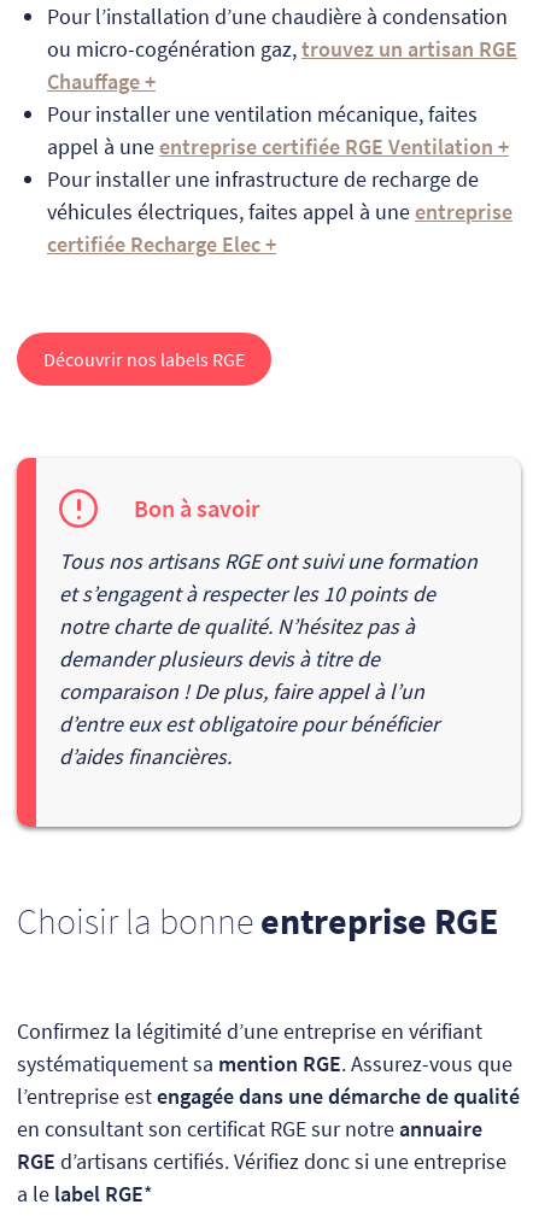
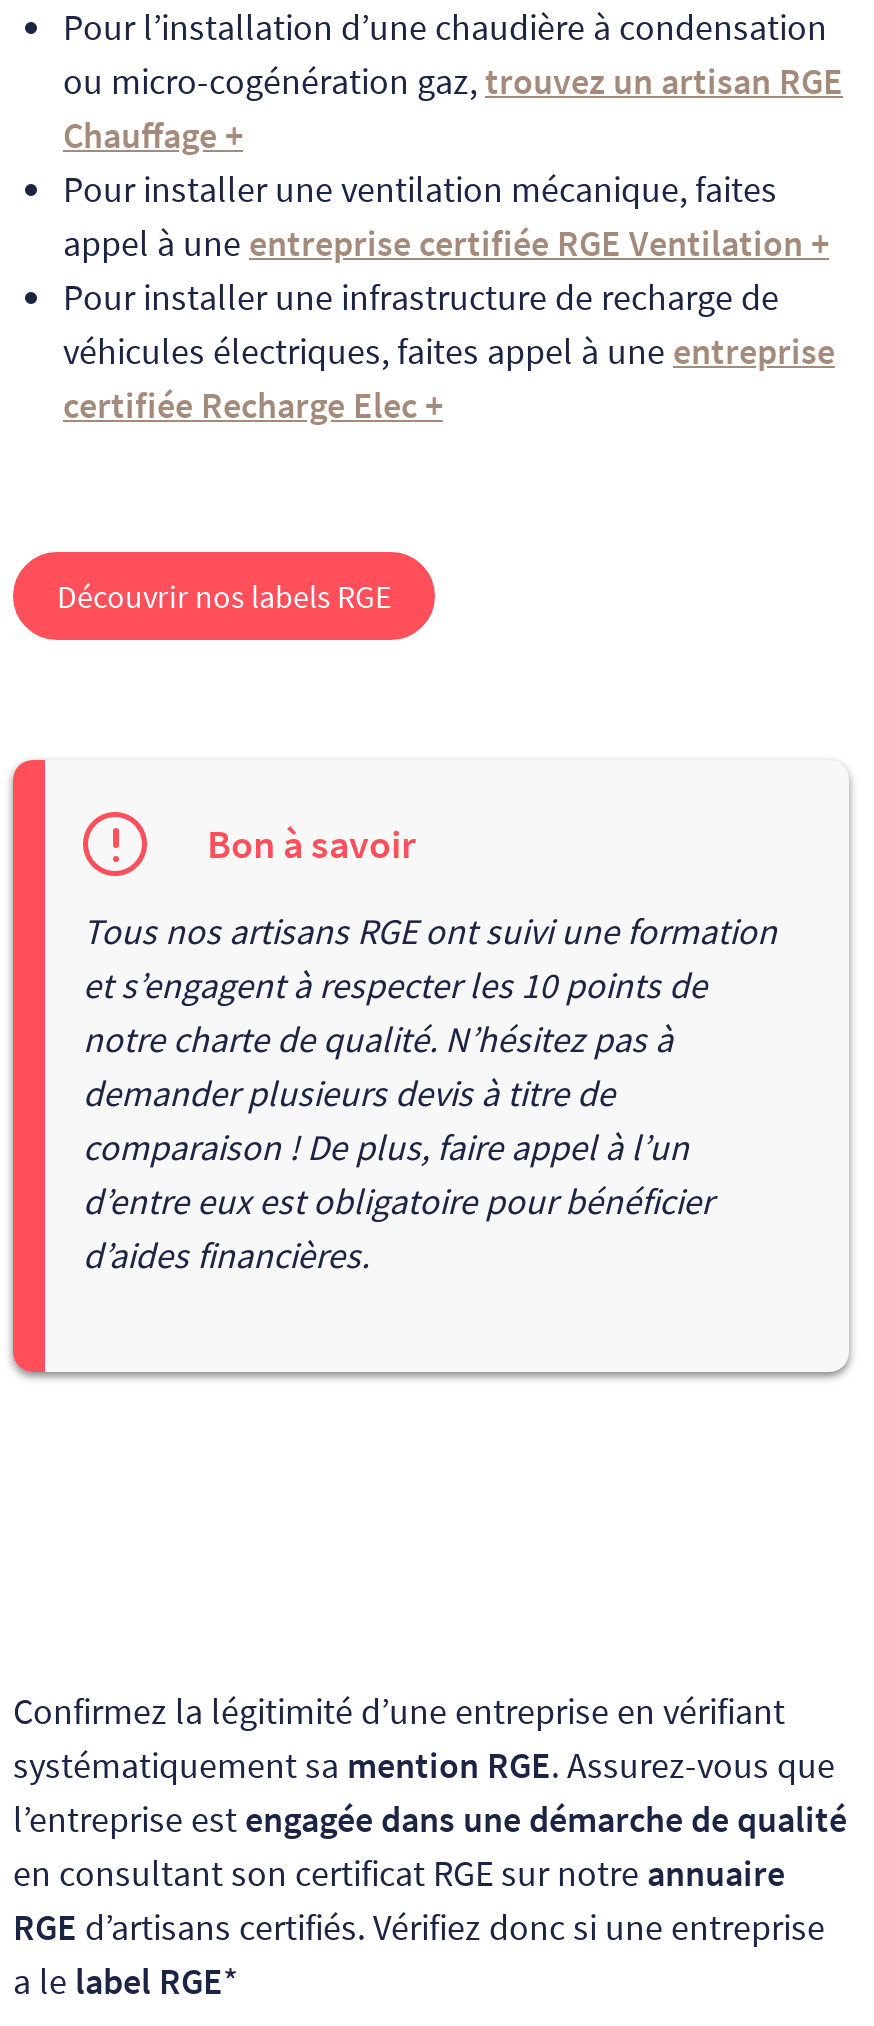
- Choisir la bonne entreprise RGE
